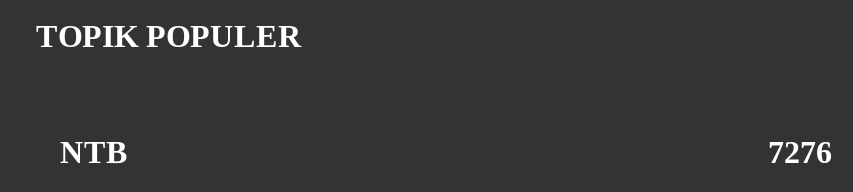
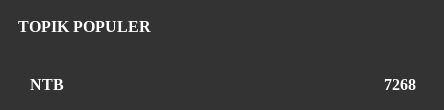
- 7276
+ 7268
